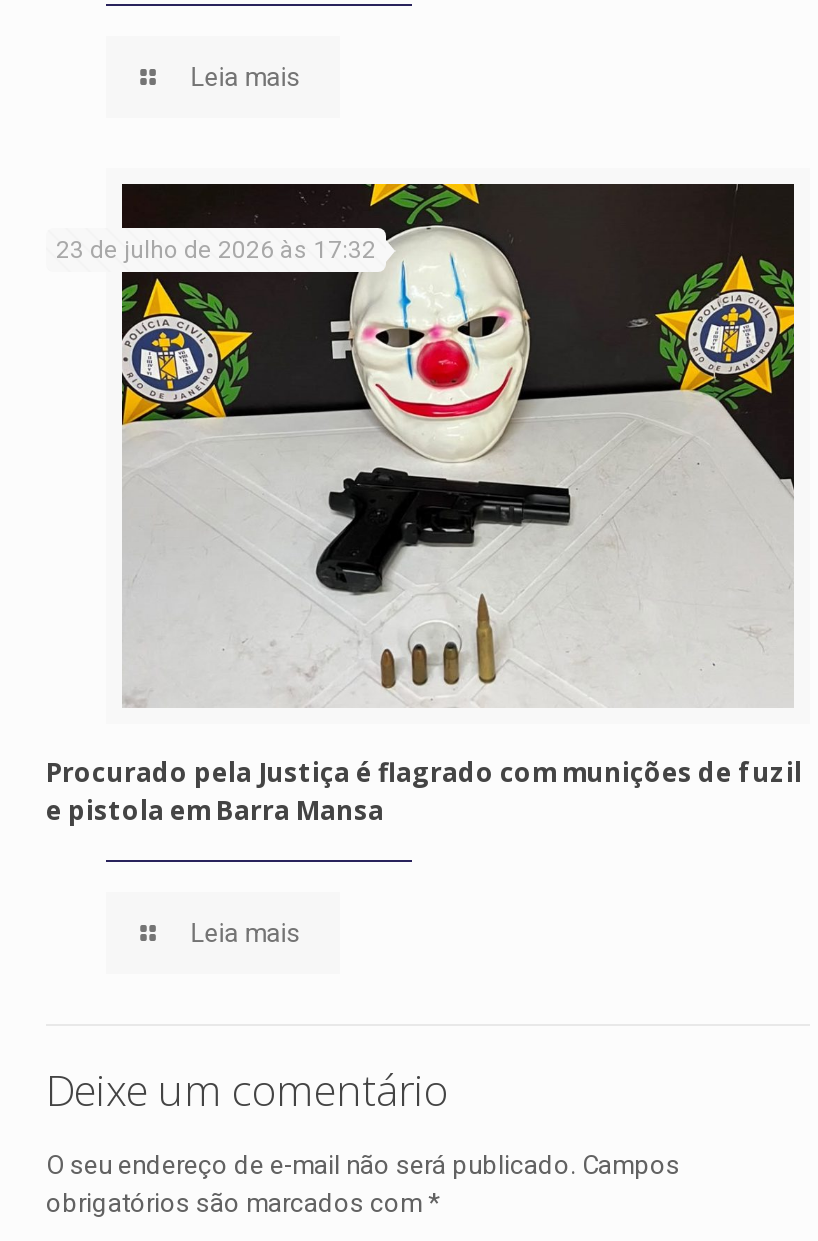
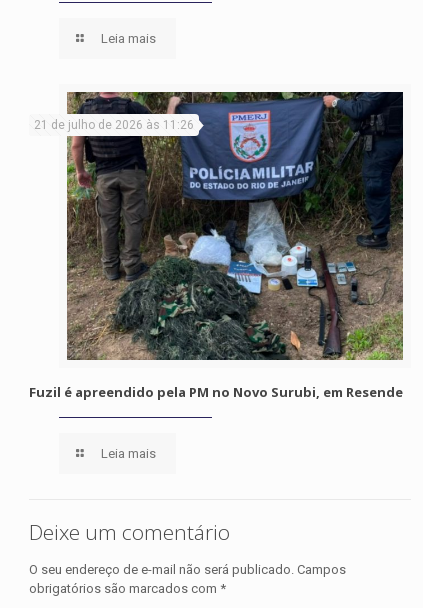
- [image]
- 23 de julho de 2026 às 17:32
+ [image]
+ 21 de julho de 2026 às 11:26

- Procurado pela Justiça é flagrado com munições de fuzil
- e pistola em Barra Mansa
+ Fuzil é apreendido pela PM no Novo Surubi, em Resende
